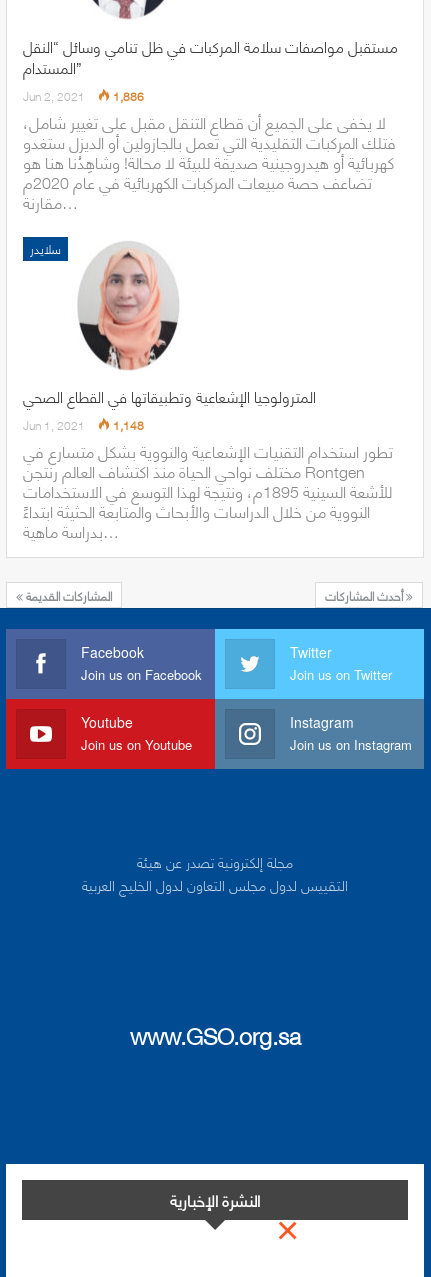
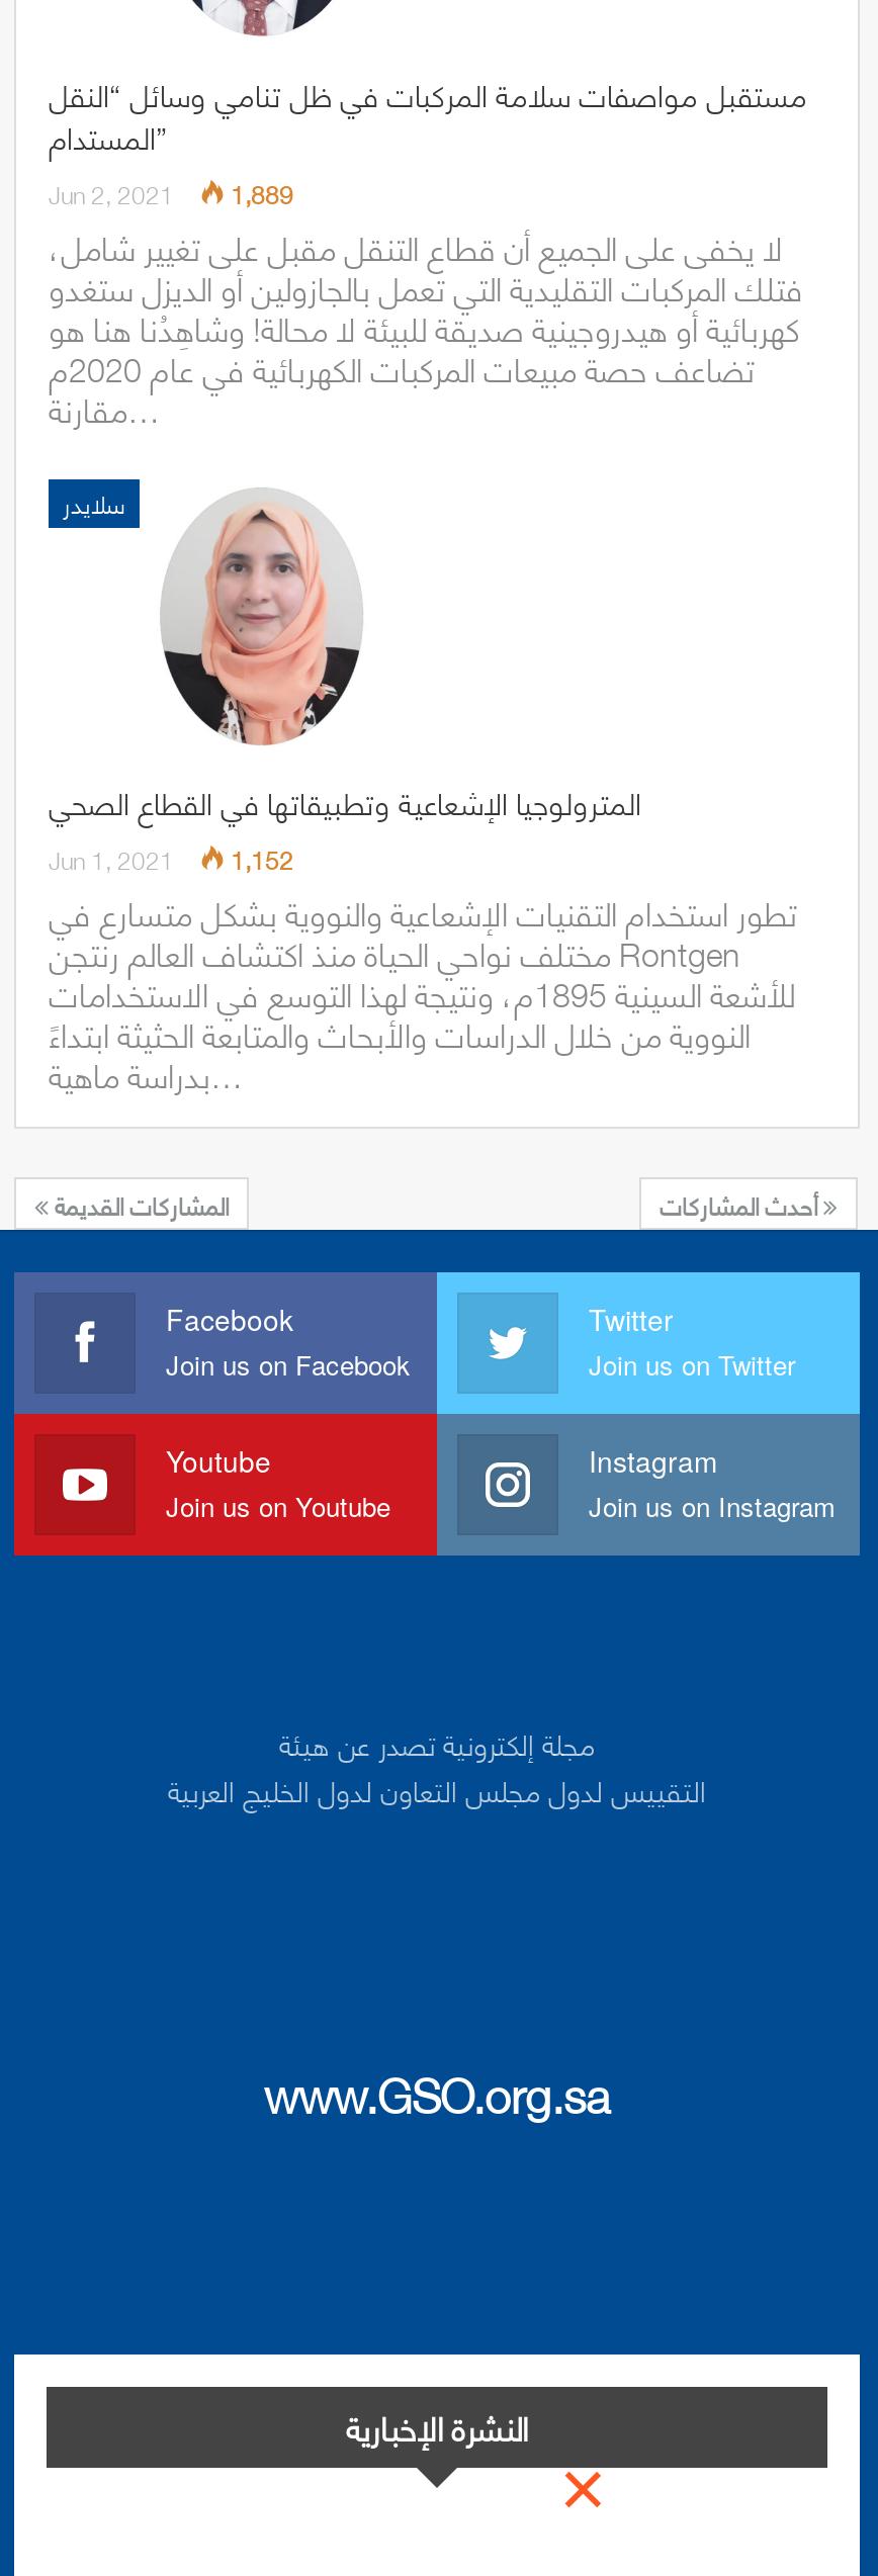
- Jun 2, 2021 1,886
+ Jun 2, 2021 1,889

- Jun 1, 2021 1,148
+ Jun 1, 2021 1,152
